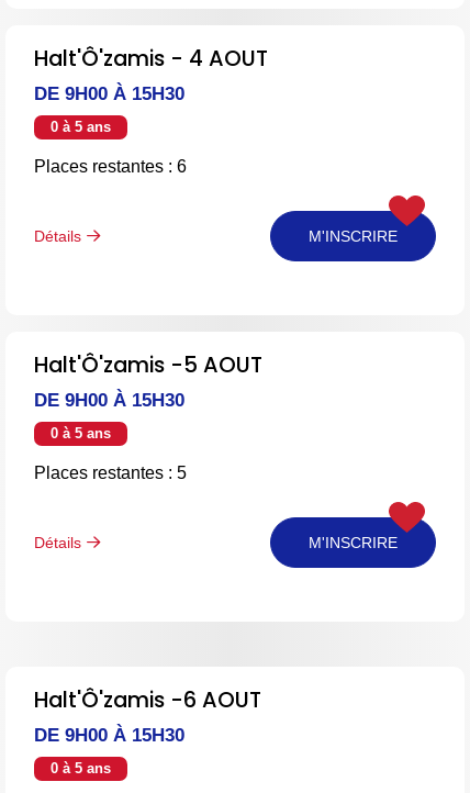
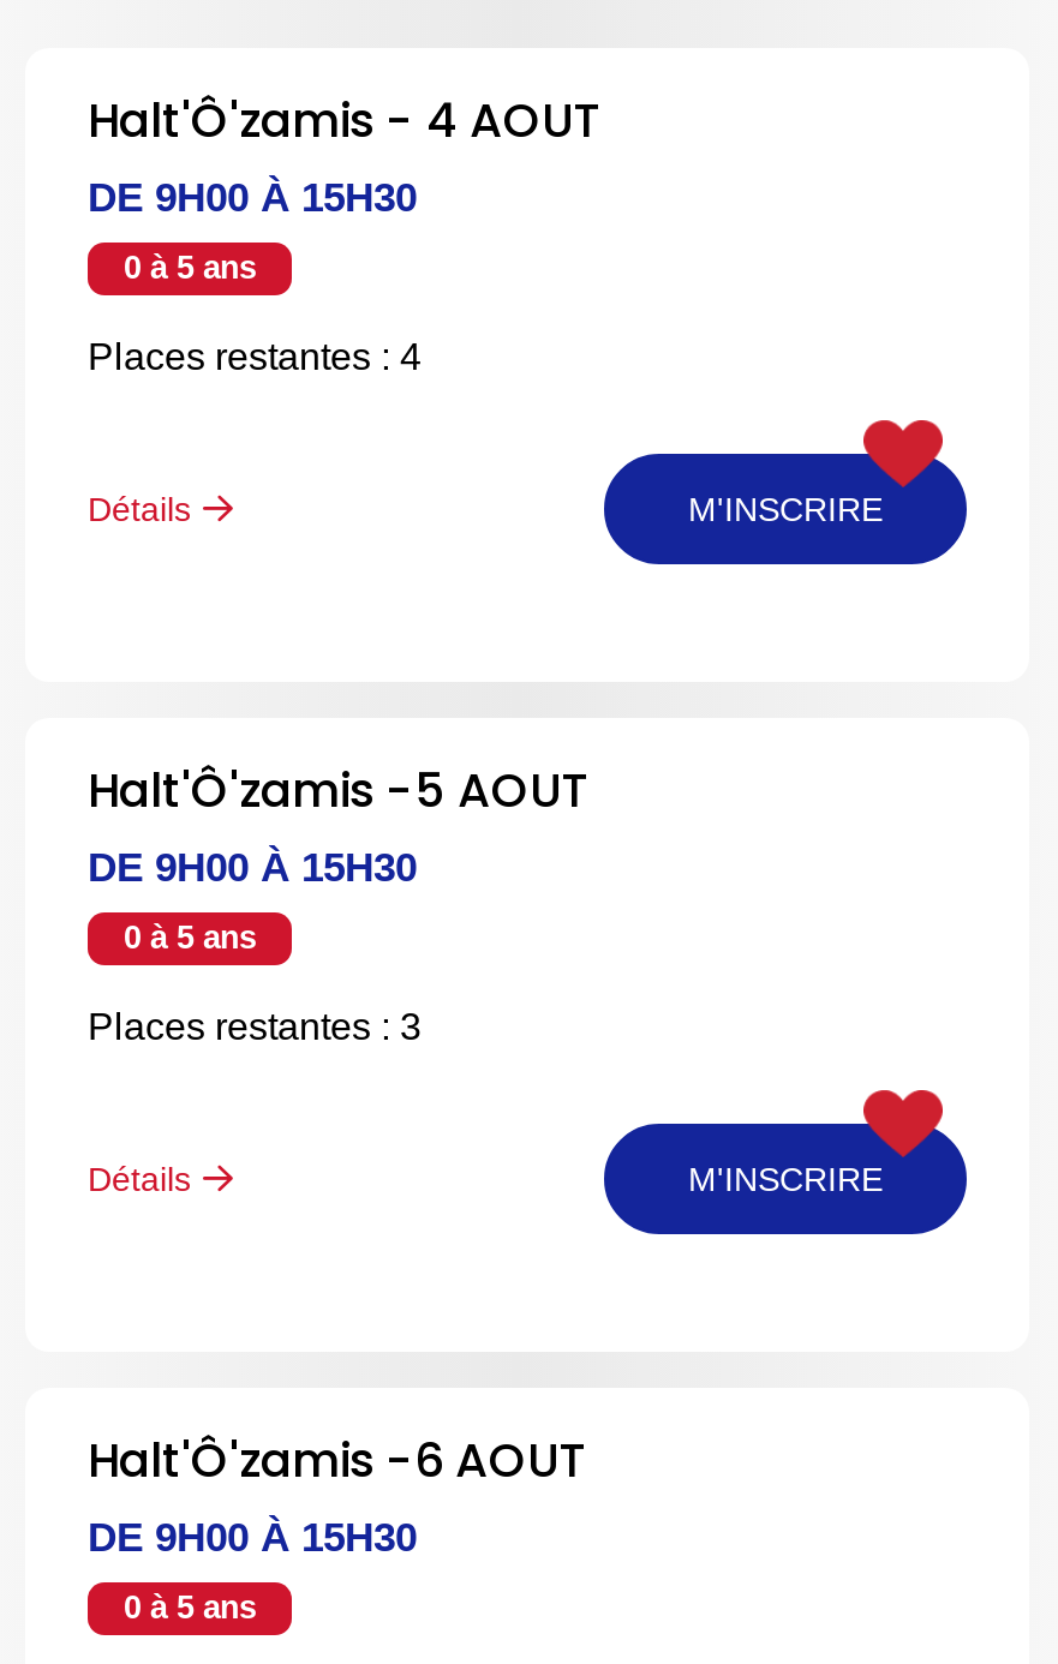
- Places restantes : 6
+ Places restantes : 4

- Places restantes : 5
+ Places restantes : 3
